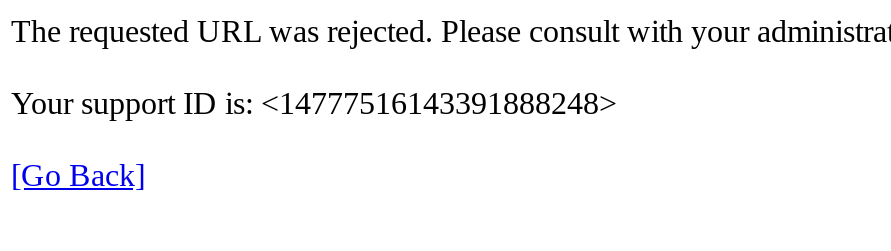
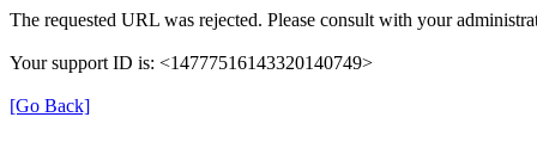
- Your support ID is: <14777516143391888248>
+ Your support ID is: <14777516143320140749>
